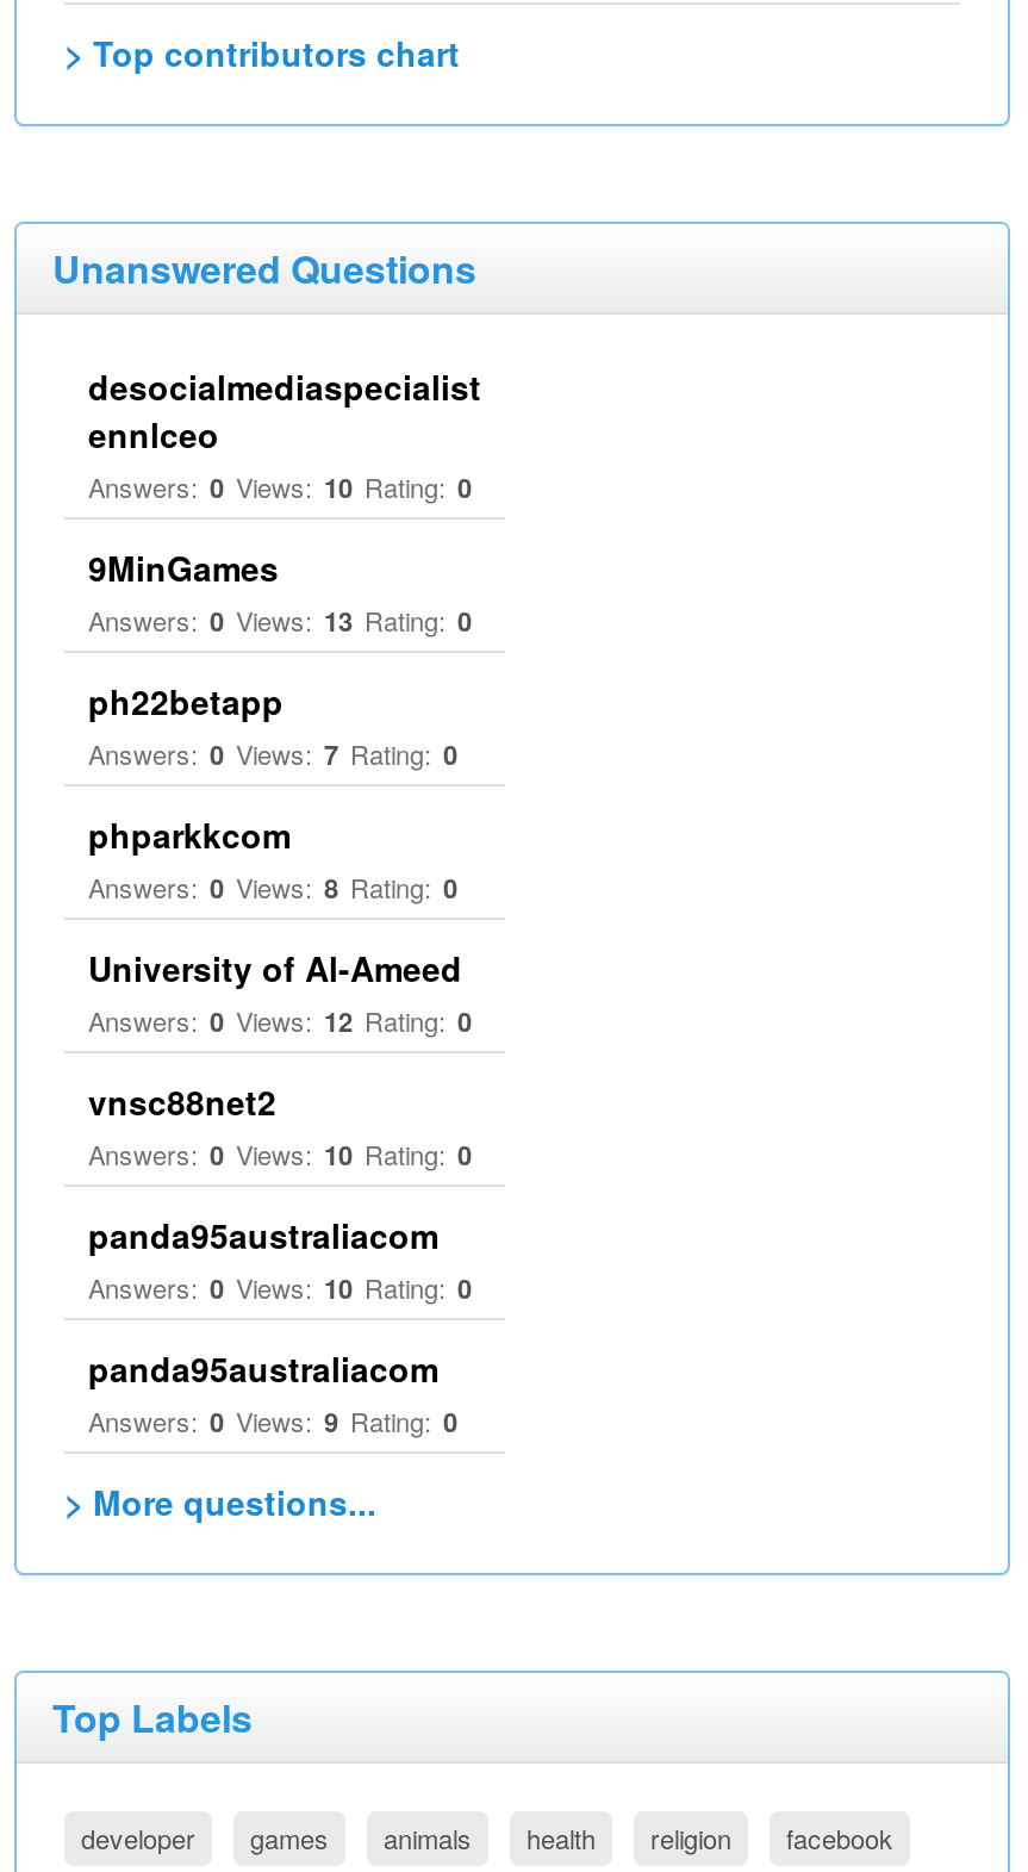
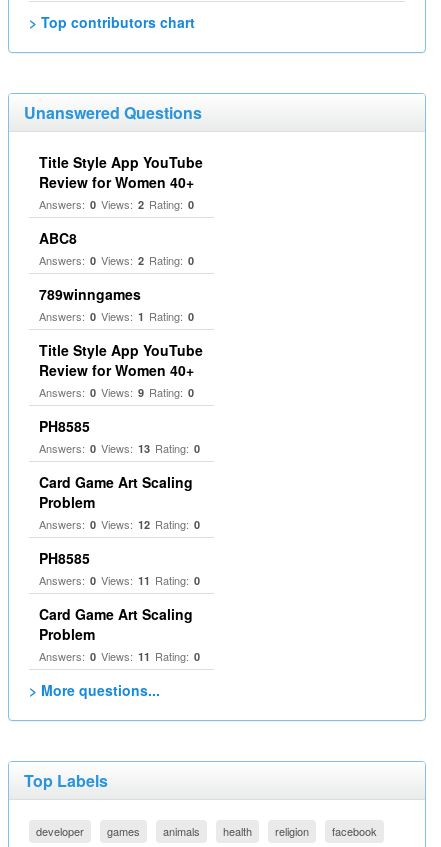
- desocialmediaspecialist
- ennlceo
- Answers: 0 Views: 10 Rating: 0
- 9MinGames
- ph22betapp
- Answers: 0 Views: 7 Rating: 0
- phparkkcom
- Answers: 0 Views: 8 Rating: 0
- University of Al-Ameed
- vnsc88net2
- Answers: 0 Views: 10 Rating: 0
- panda95australiacom
- Answers: 0 Views: 10 Rating: 0
- panda95australiacom
+ Title Style App YouTube
+ Review for Women 40+
+ Answers: 0 Views: 2 Rating: 0
+ ABC8
+ Answers: 0 Views: 2 Rating: 0
+ 789winngames
+ Answers: 0 Views: 1 Rating: 0
+ Title Style App YouTube
+ Review for Women 40+

moved down: Answers: 0 Views: 13 Rating: 0

moved down: Answers: 0 Views: 12 Rating: 0

moved up: Answers: 0 Views: 9 Rating: 0

+ PH8585
+ Card Game Art Scaling
+ Problem
+ PH8585
+ Answers: 0 Views: 11 Rating: 0
+ Card Game Art Scaling
+ Problem
+ Answers: 0 Views: 11 Rating: 0
